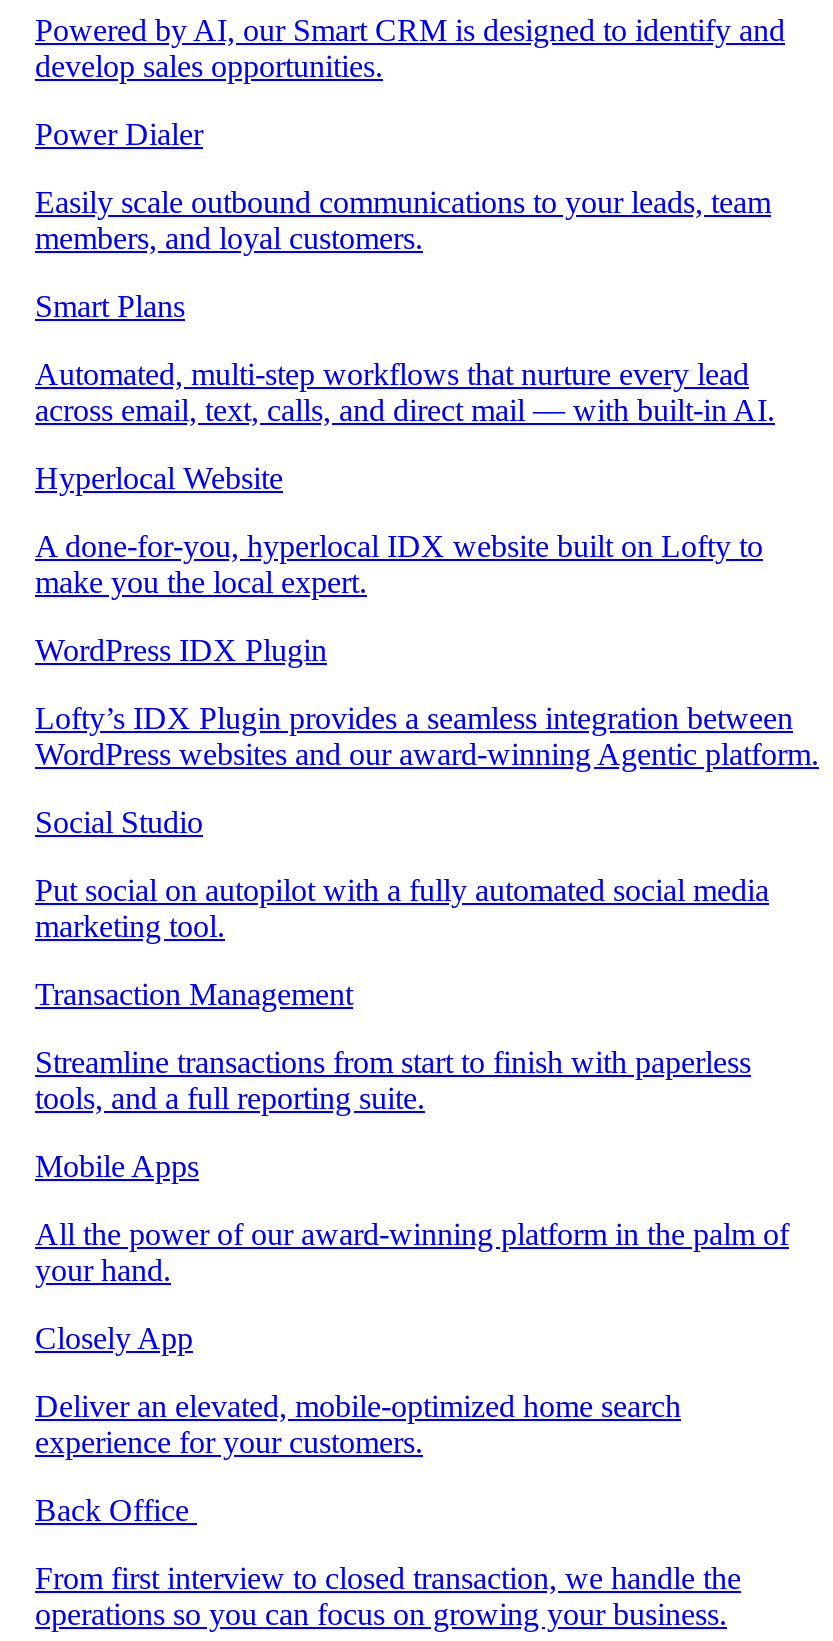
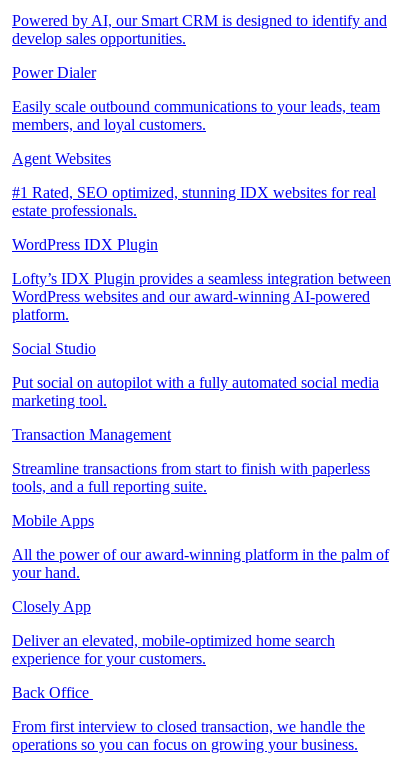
- Smart Plans
- Automated, multi-step workflows that nurture every lead
- across email, text, calls, and direct mail — with built-in AI.
- Hyperlocal Website
- A done-for-you, hyperlocal IDX website built on Lofty to
- make you the local expert.
+ Agent Websites
+ #1 Rated, SEO optimized, stunning IDX websites for real
+ estate professionals.

moved up: WordPress IDX Plugin | Lofty’s IDX Plugin provides a seamless integration between

- WordPress websites and our award-winning Agentic platform.
+ WordPress websites and our award-winning AI-powered
+ platform.
